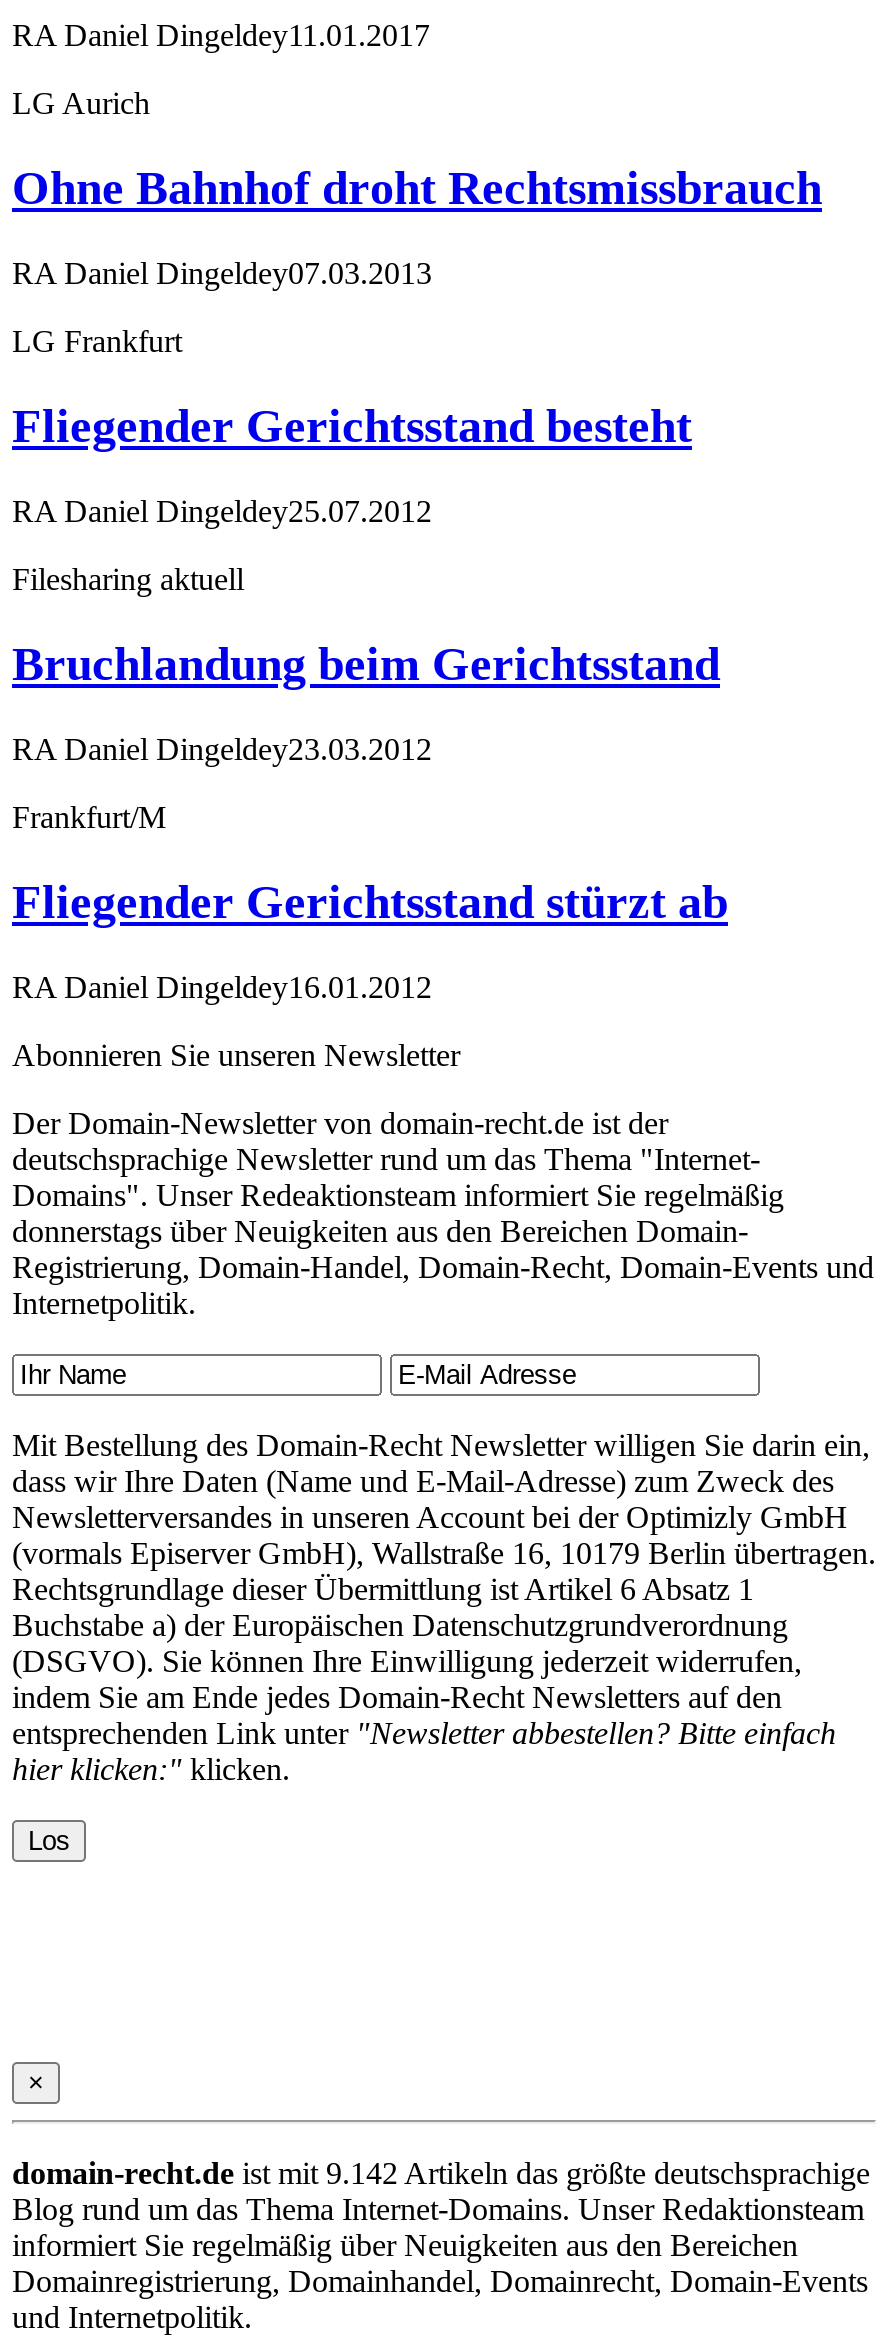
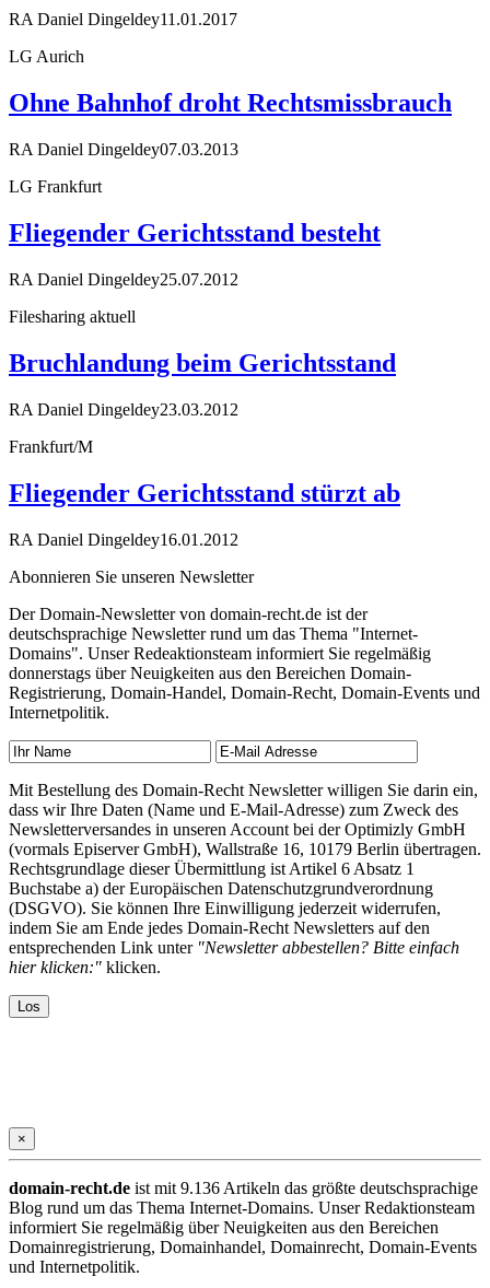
- domain-recht.de ist mit 9.142 Artikeln das größte deutschsprachige
+ domain-recht.de ist mit 9.136 Artikeln das größte deutschsprachige
